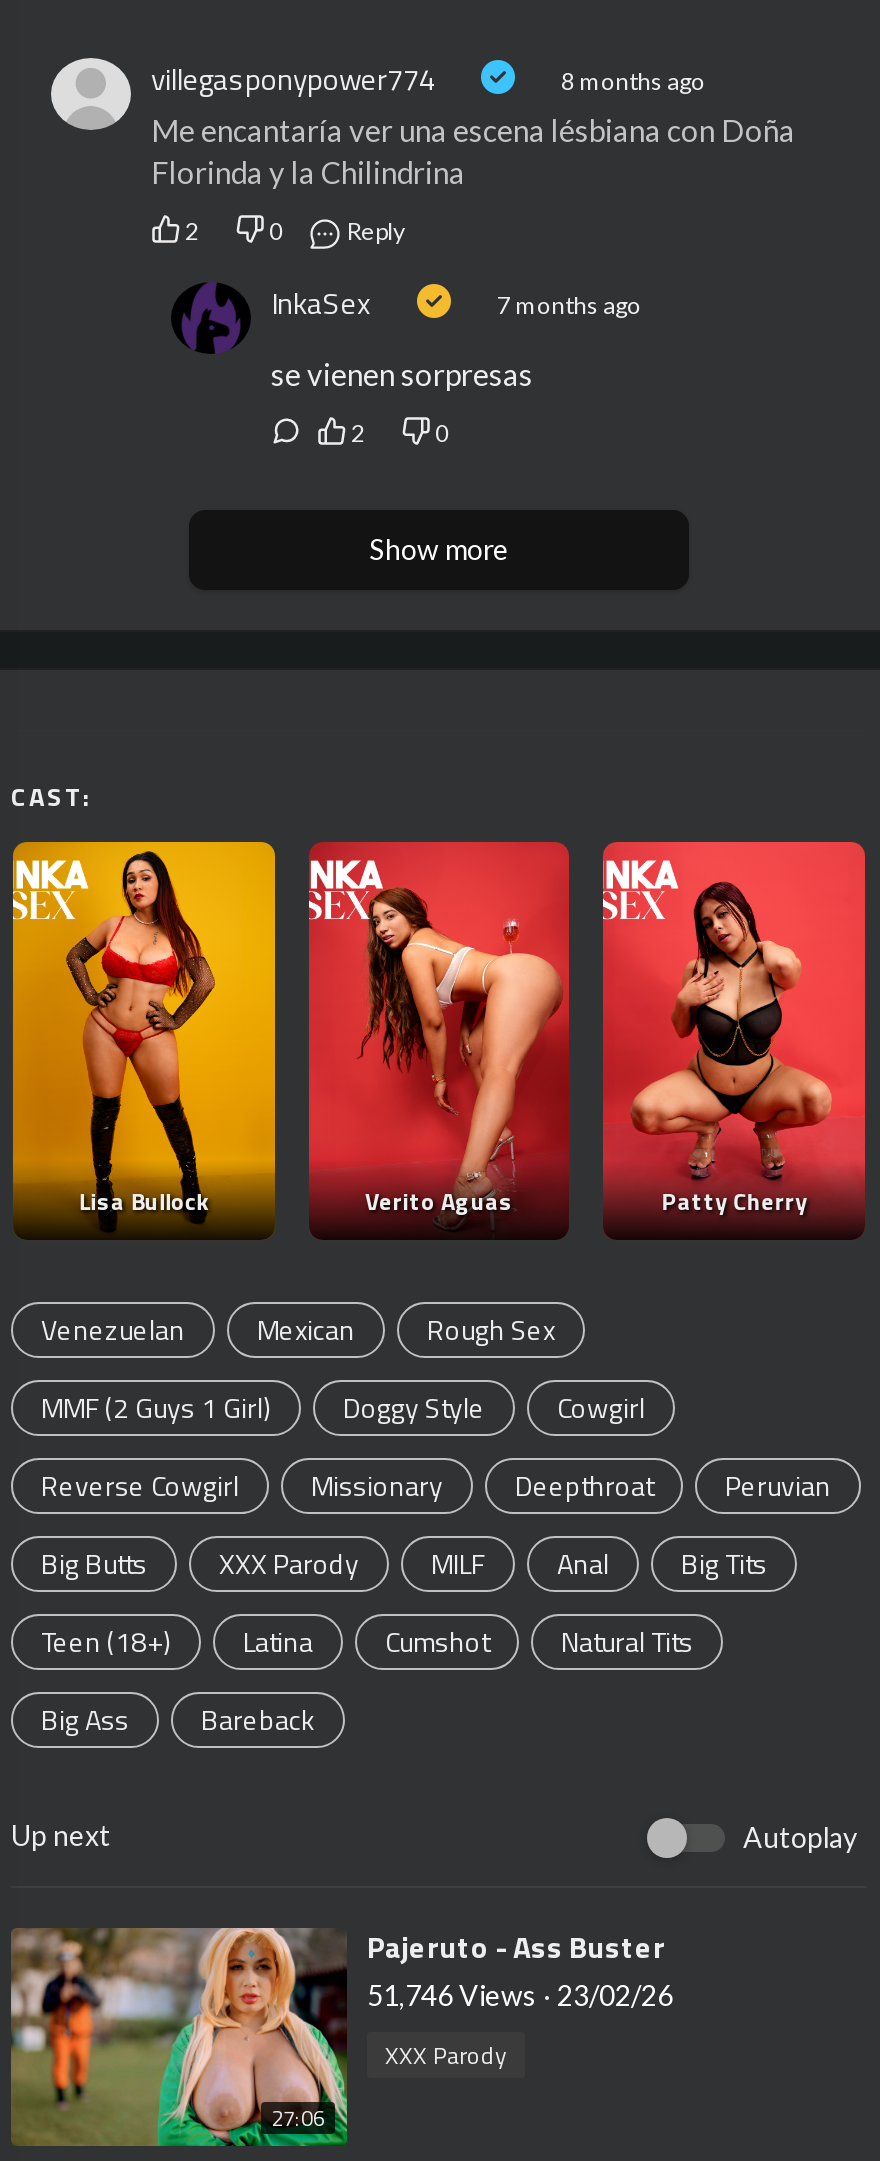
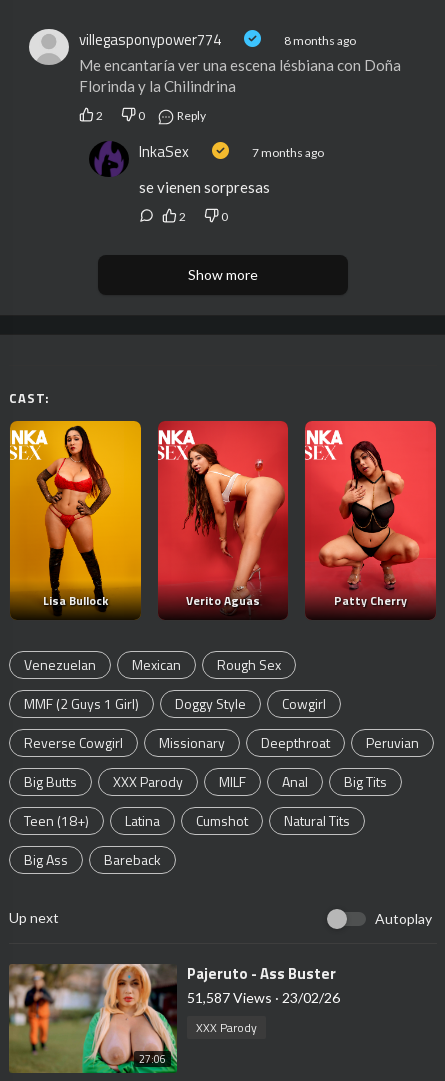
- 51,746 Views · 23/02/26
+ 51,587 Views · 23/02/26
